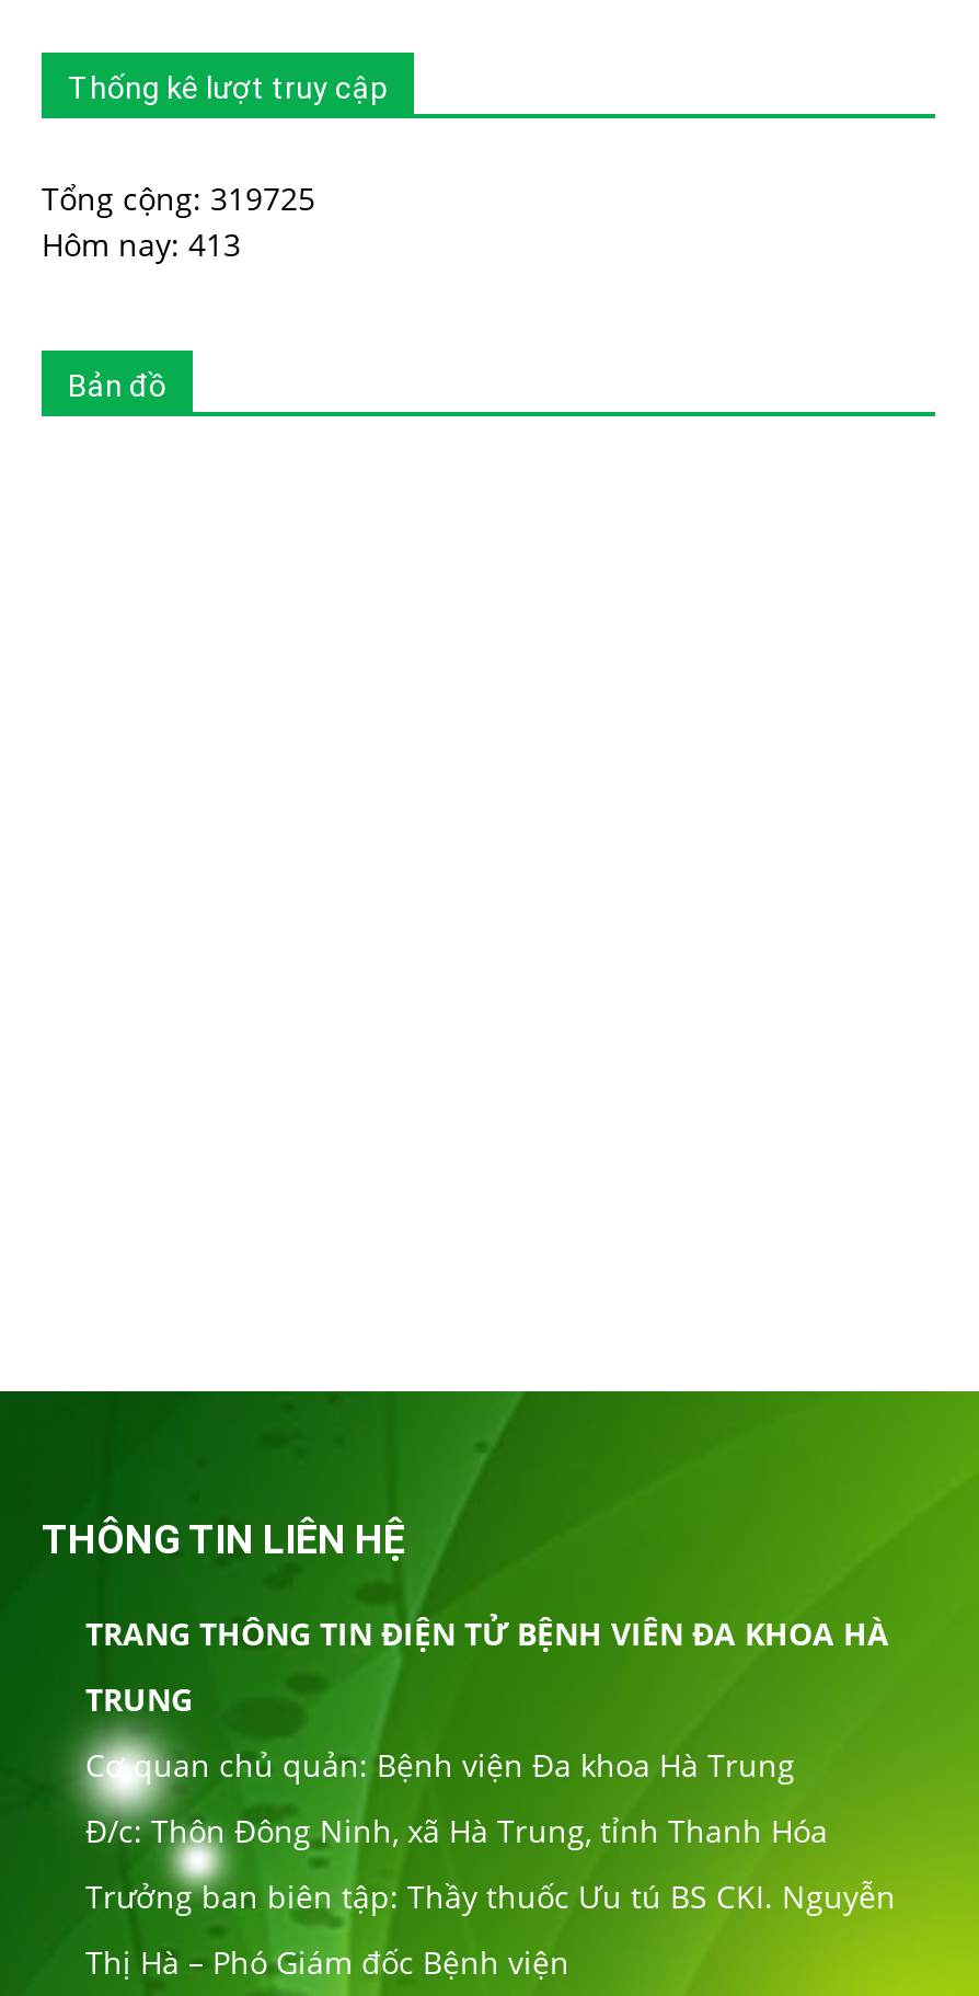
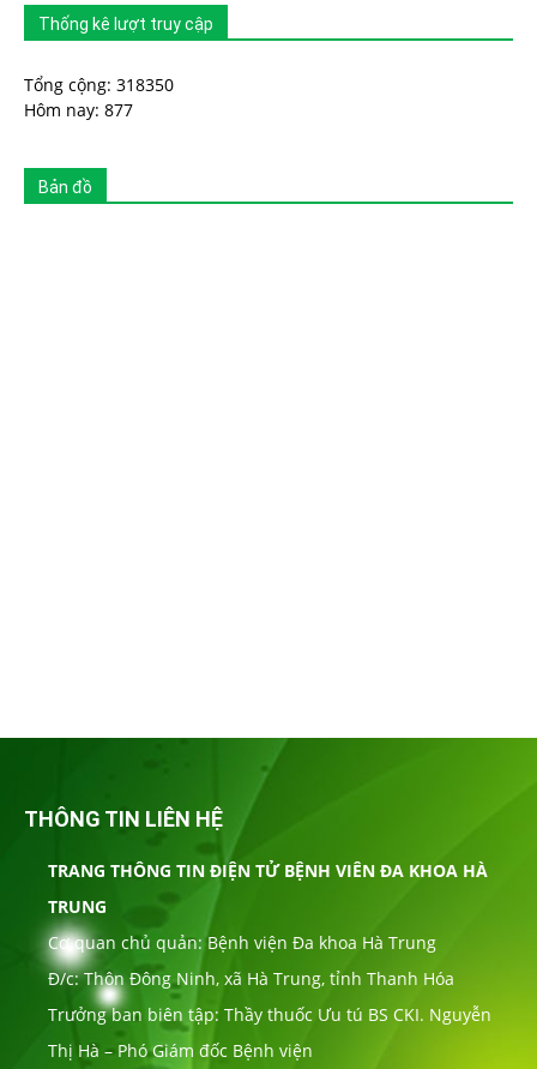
- Tổng cộng: 319725
+ Tổng cộng: 318350

- Hôm nay: 413
+ Hôm nay: 877
